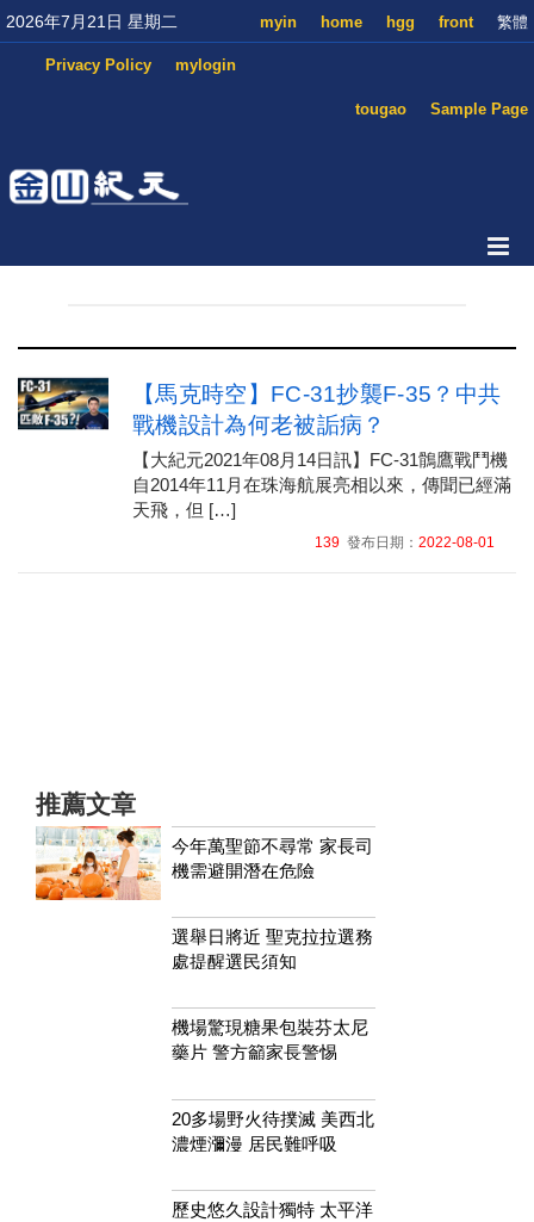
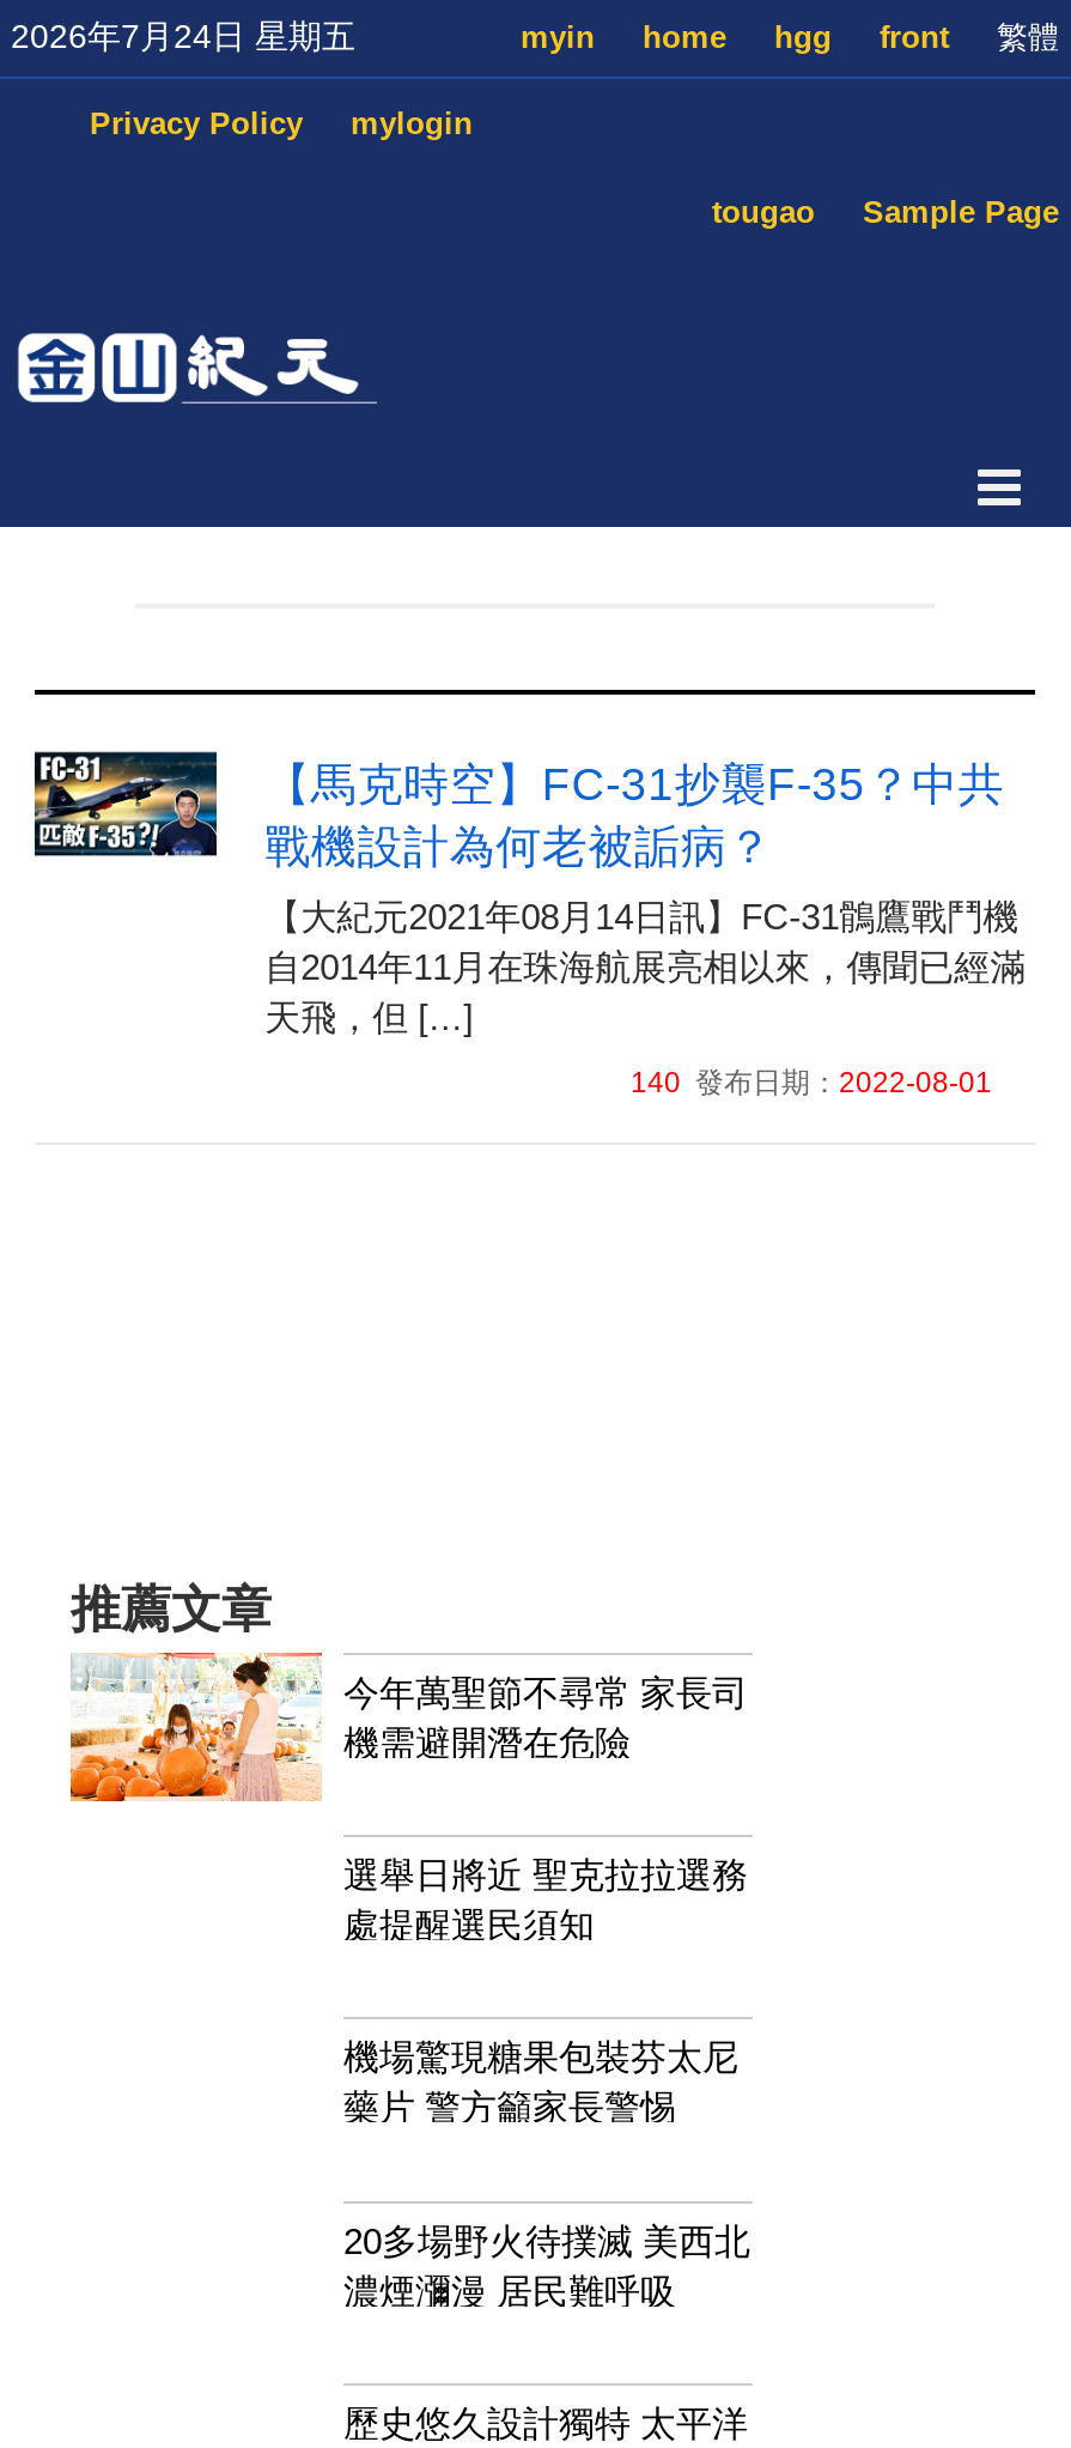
- 2026年7月21日 星期二
+ 2026年7月24日 星期五

- 139發布日期：2022-08-01
+ 140發布日期：2022-08-01
